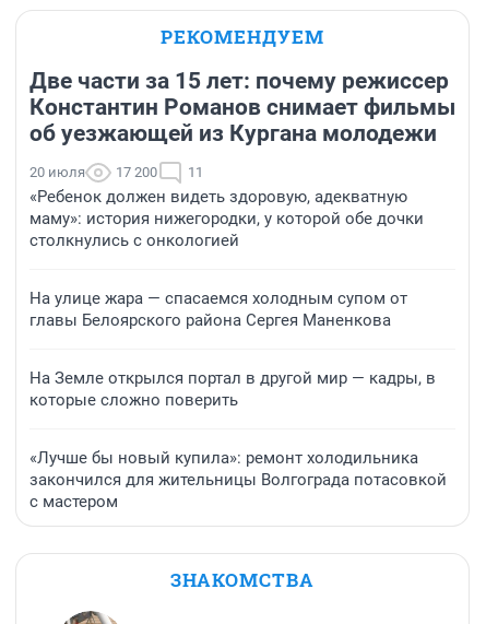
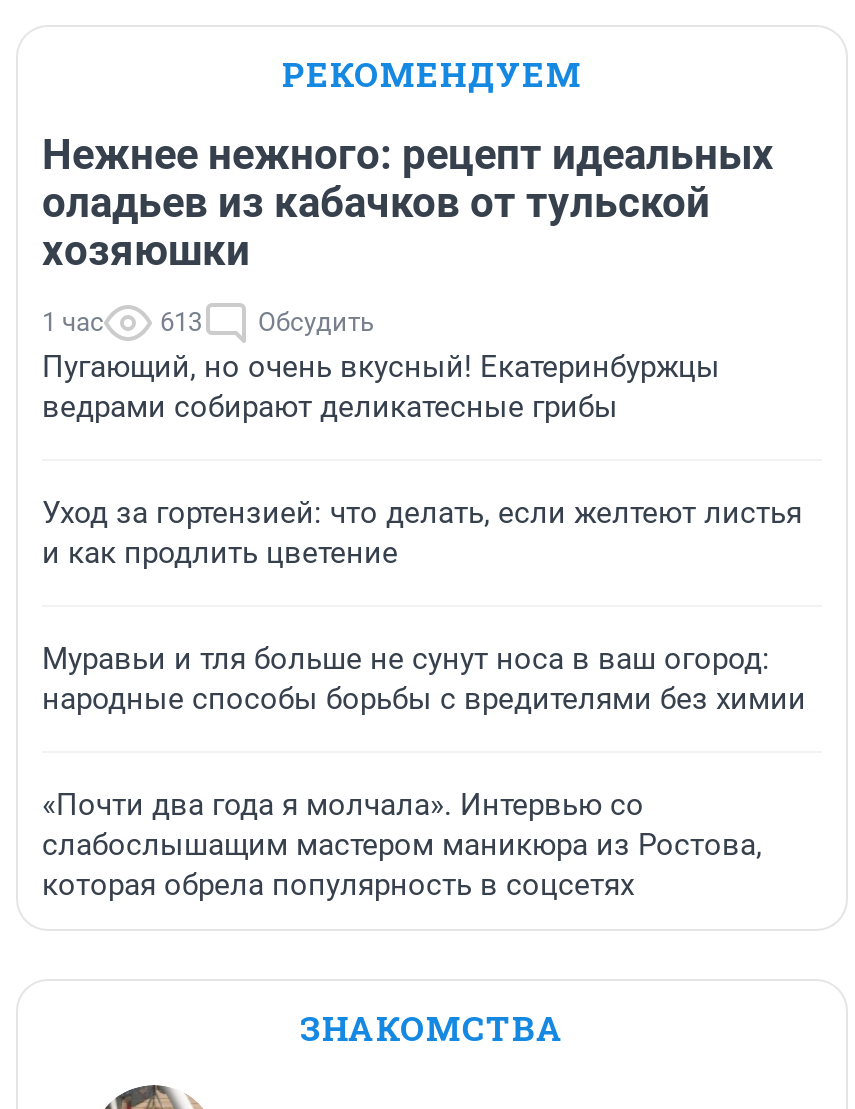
- Две части за 15 лет: почему режиссер
- Константин Романов снимает фильмы
- об уезжающей из Кургана молодежи
+ Нежнее нежного: рецепт идеальных
+ оладьев из кабачков от тульской
+ хозяюшки

- 20 июля
- 17 200
- 11
- «Ребенок должен видеть здоровую, адекватную
- маму»: история нижегородки, у которой обе дочки
- столкнулись с онкологией
+ 1 час
+ 613
+ Обсудить
+ Пугающий, но очень вкусный! Екатеринбуржцы
+ ведрами собирают деликатесные грибы

- На улице жара — спасаемся холодным супом от
- главы Белоярского района Сергея Маненкова
+ Уход за гортензией: что делать, если желтеют листья
+ и как продлить цветение

- На Земле открылся портал в другой мир — кадры, в
- которые сложно поверить
+ Муравьи и тля больше не сунут носа в ваш огород:
+ народные способы борьбы с вредителями без химии

- «Лучше бы новый купила»: ремонт холодильника
- закончился для жительницы Волгограда потасовкой
- с мастером
+ «Почти два года я молчала». Интервью со
+ слабослышащим мастером маникюра из Ростова,
+ которая обрела популярность в соцсетях
